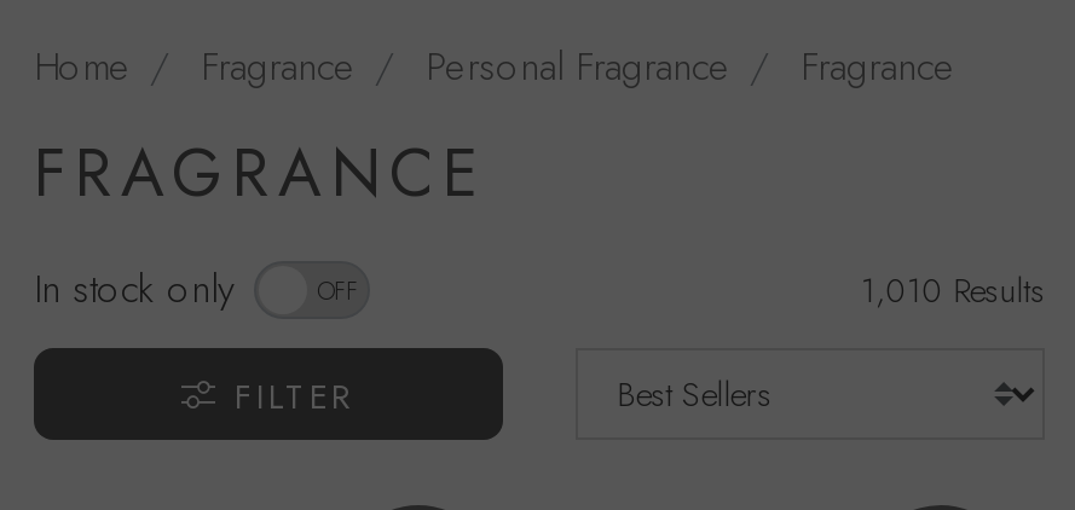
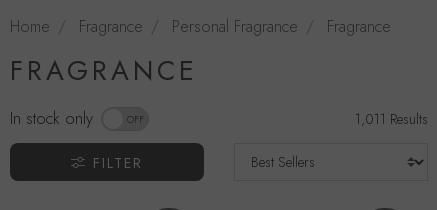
- 1,010 Results
+ 1,011 Results
